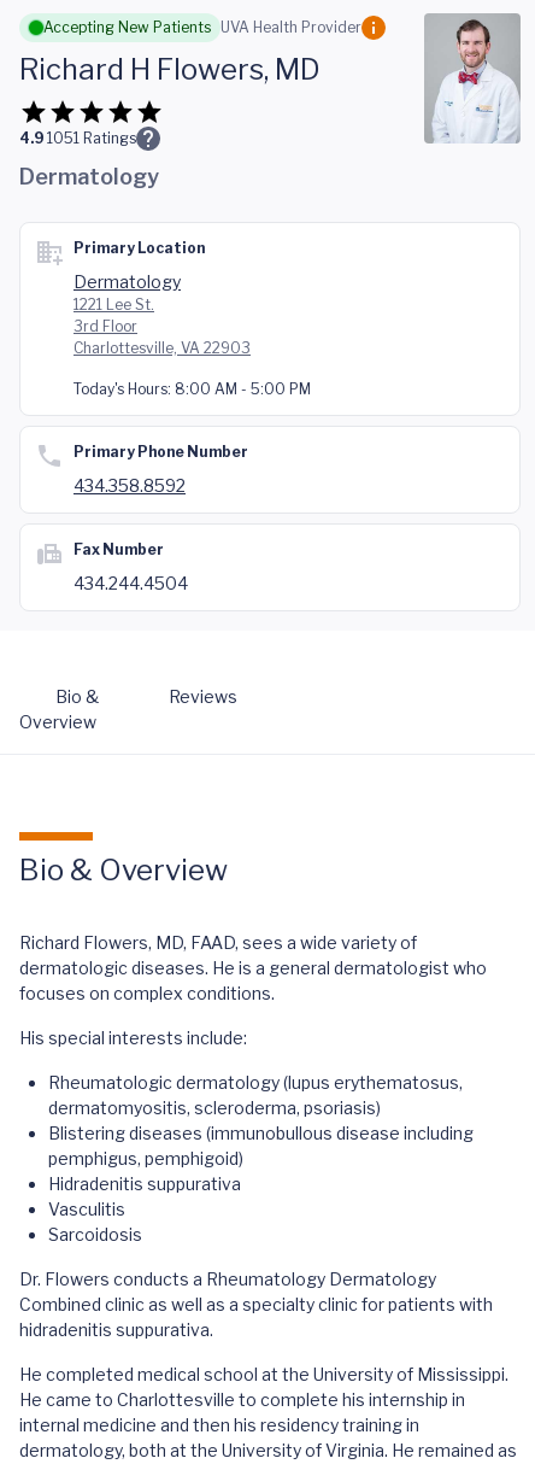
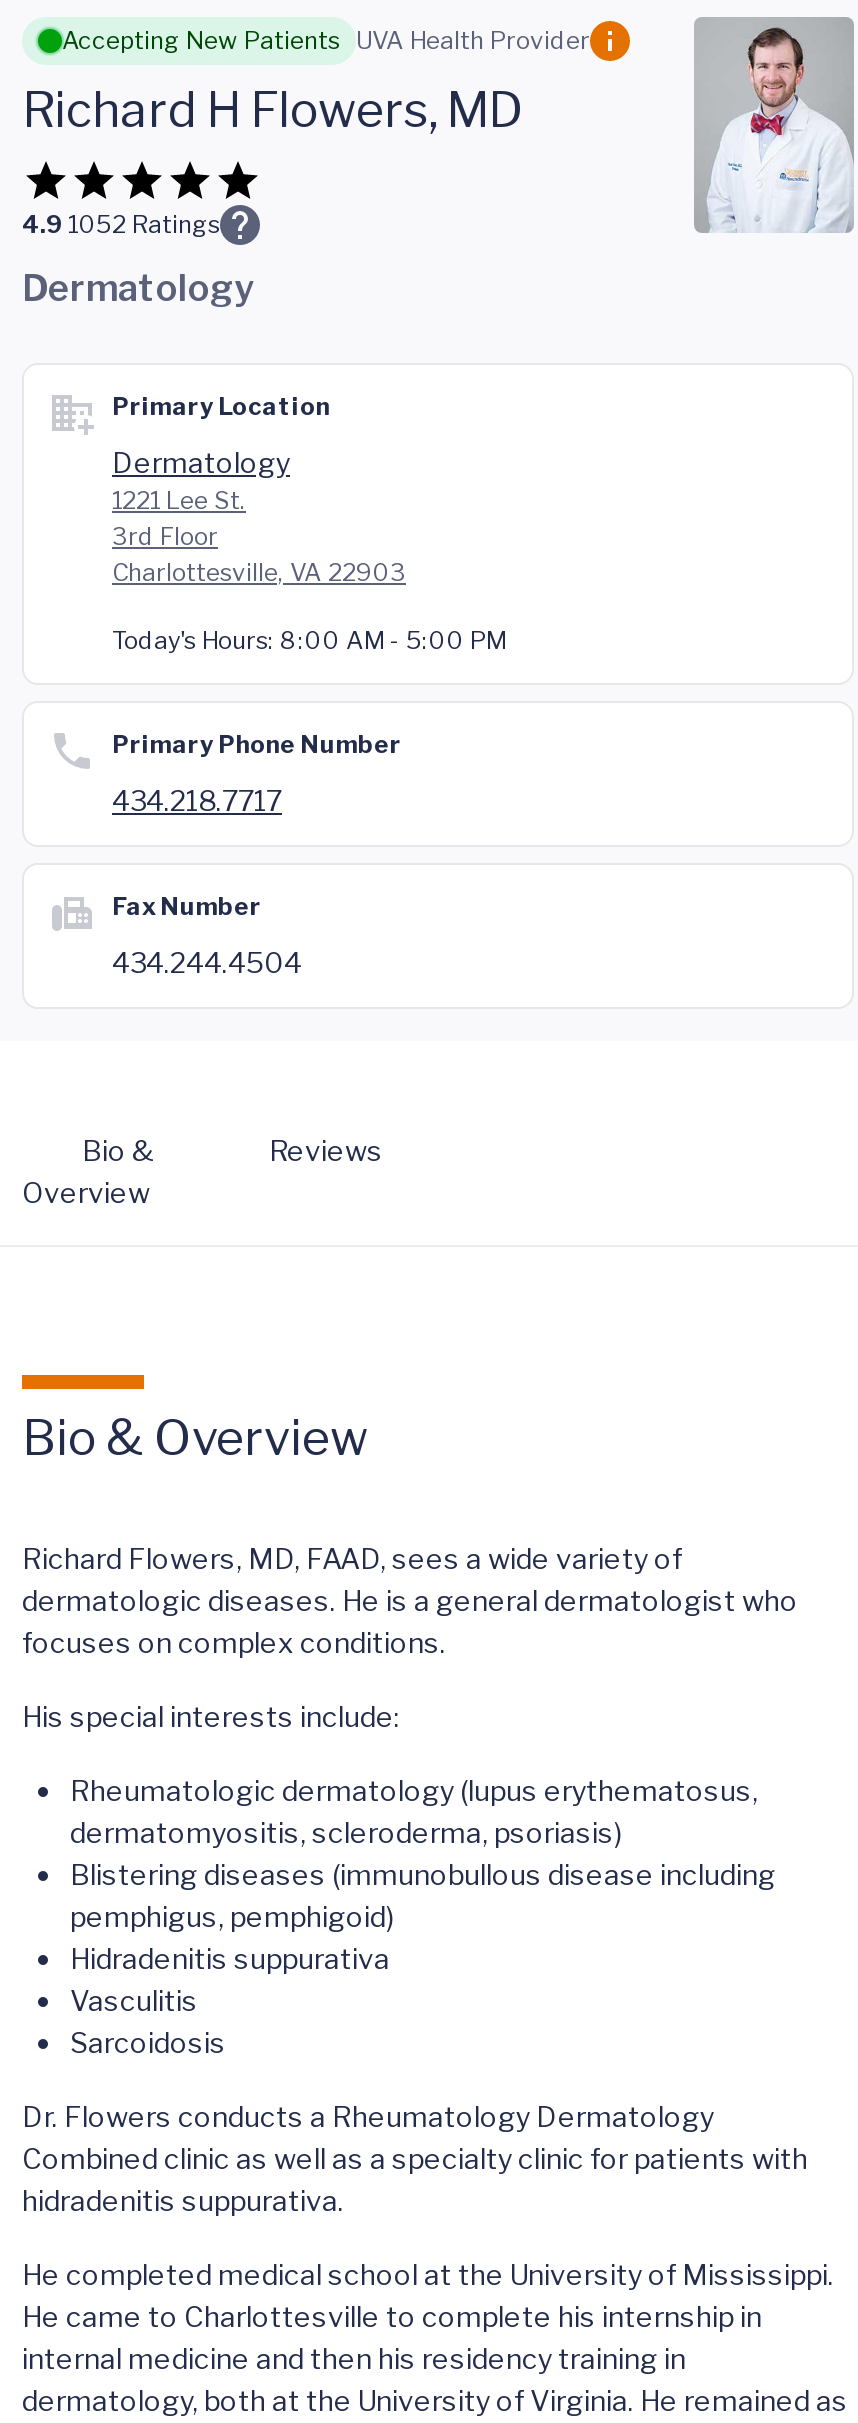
- 4.9 1051 Ratings
+ 4.9 1052 Ratings

- 434.358.8592
+ 434.218.7717
